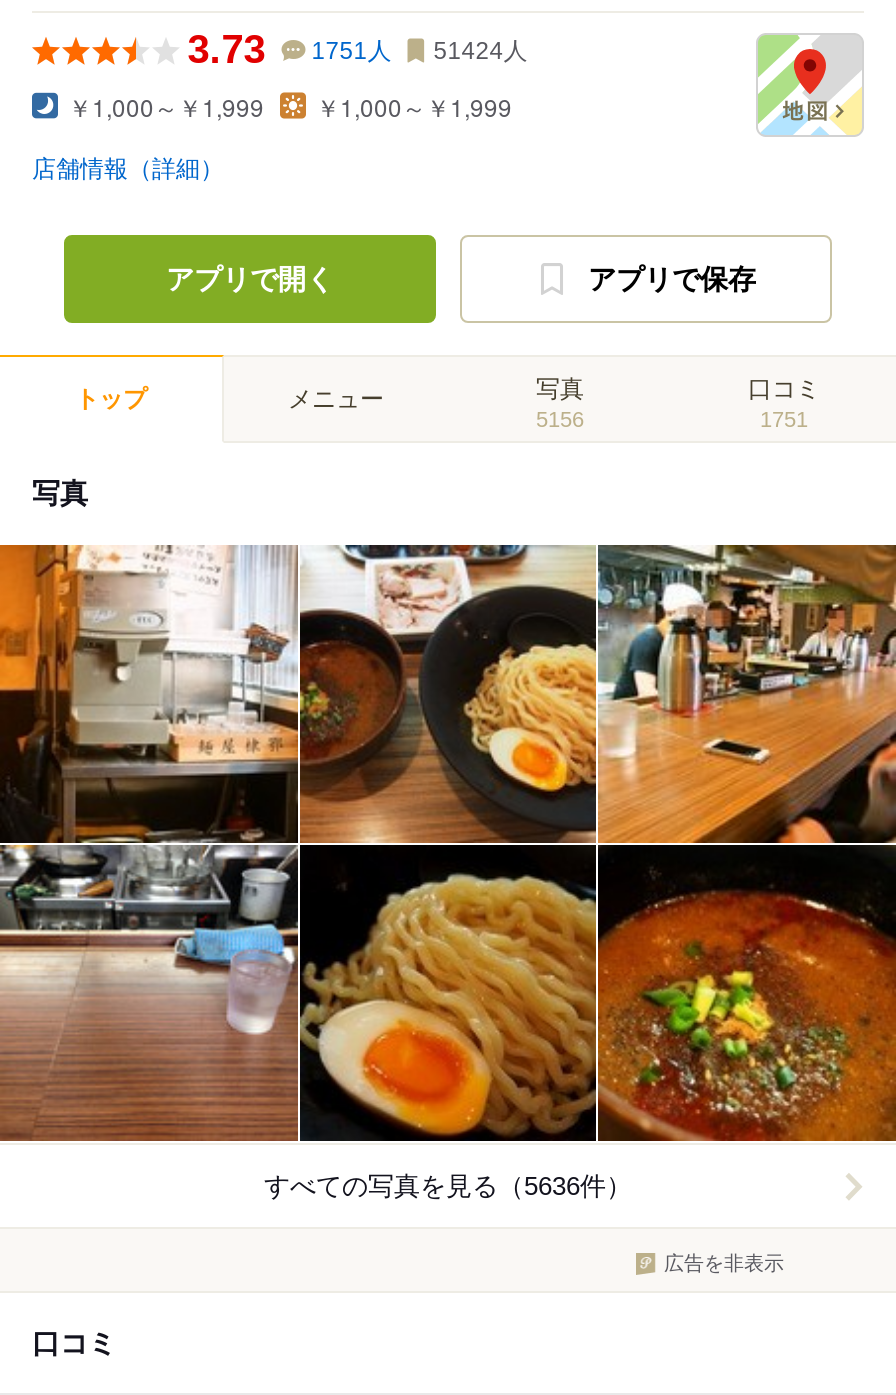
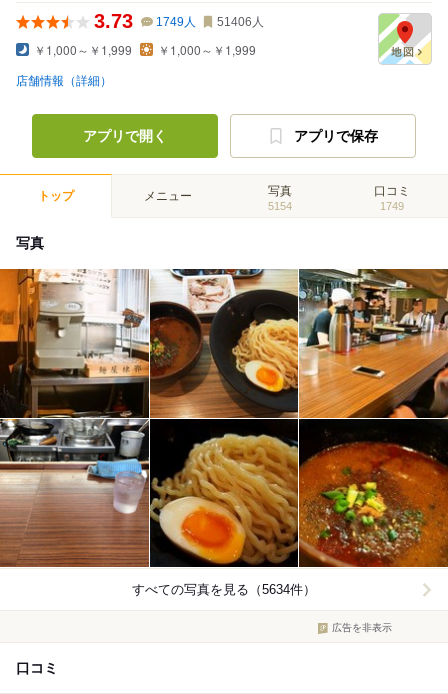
- 1751人
+ 1749人

- 51424人
+ 51406人

- 5156
+ 5154

- 1751
+ 1749

- すべての写真を見る（5636件）
+ すべての写真を見る（5634件）
